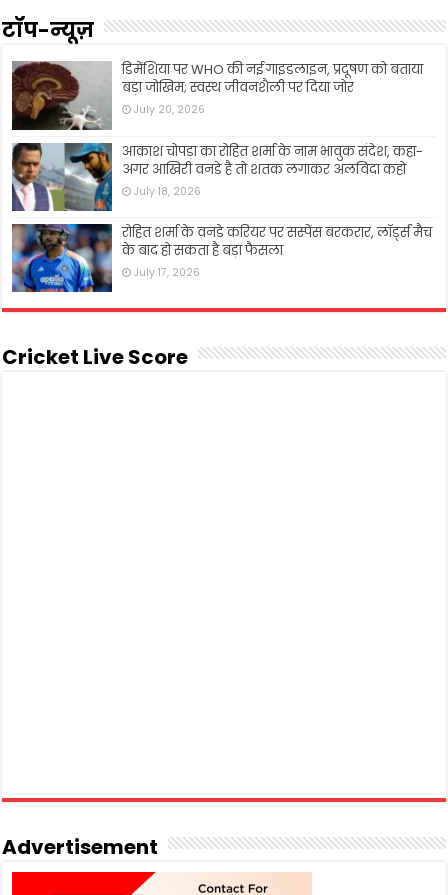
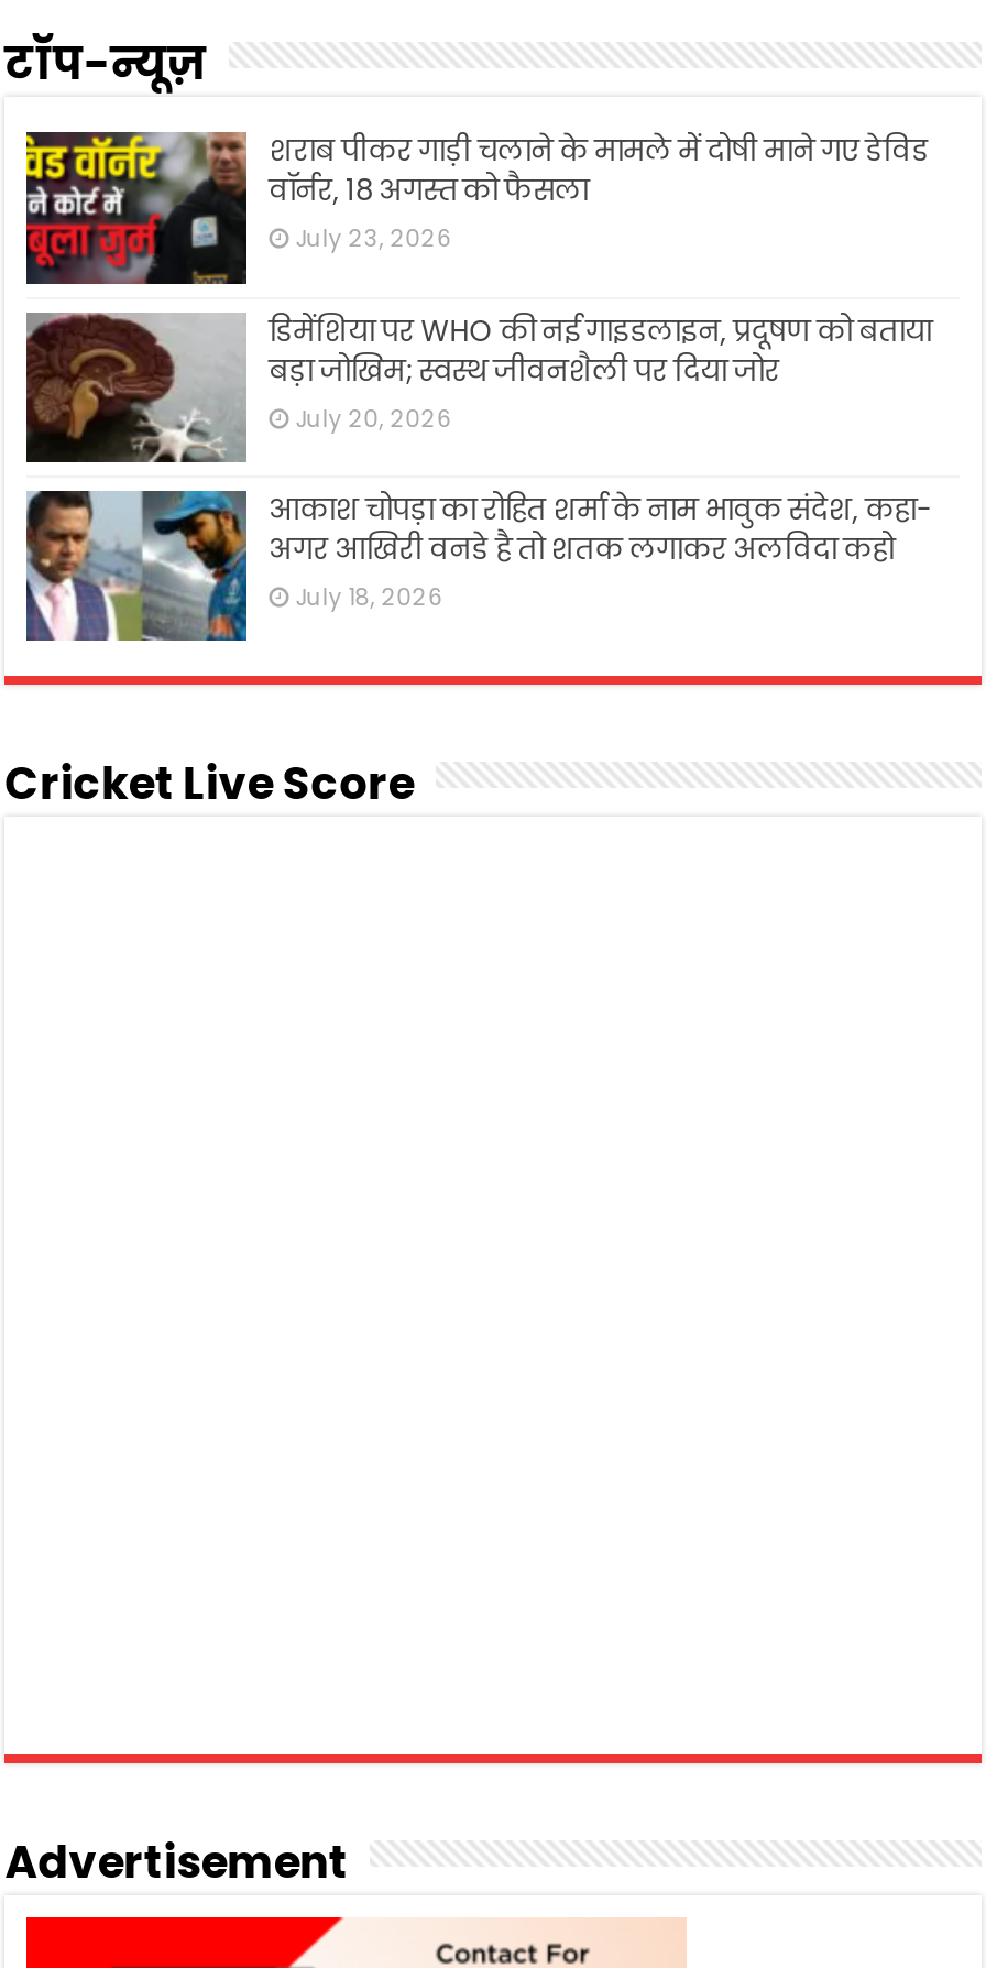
+ [image]
+ शराब पीकर गाड़ी चलाने के मामले में दोषी माने गए डेविड
+ वॉर्नर, 18 अगस्त को फैसला
+ July 23, 2026

moved down: [image] | डिमेंशिया पर WHO की नई गाइडलाइन, प्रदूषण को बताया | बड़ा जोखिम; स्वस्थ जीवनशैली पर दिया जोर | July 20, 2026 | आकाश चोपड़ा का रोहित शर्मा के नाम भावुक संदेश, कहा- | अगर आखिरी वनडे है तो शतक लगाकर अलविदा कहो | July 18, 2026

- [image]
- रोहित शर्मा के वनडे करियर पर सस्पेंस बरकरार, लॉर्ड्स मैच
- के बाद हो सकता है बड़ा फैसला
- July 17, 2026
